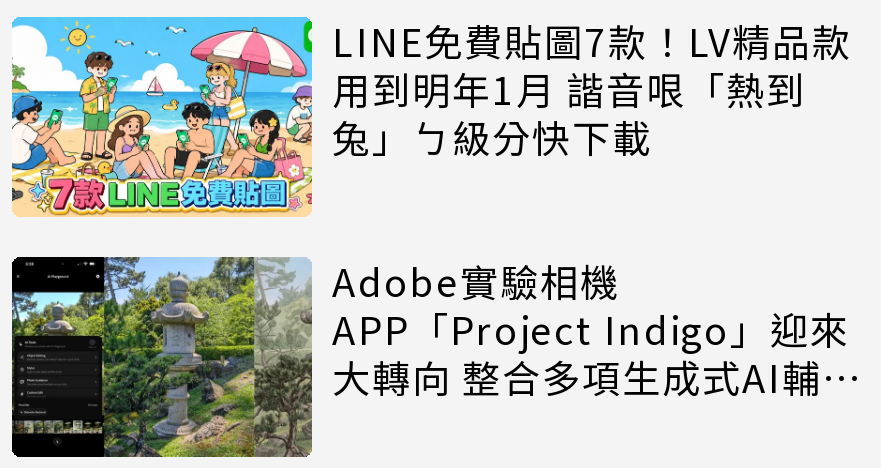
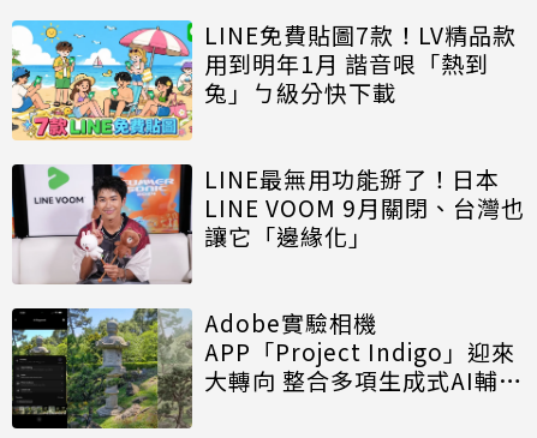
+ [image]
+ LINE最無用功能掰了！日本
+ LINE VOOM 9月關閉、台灣也
+ 讓它「邊緣化」
